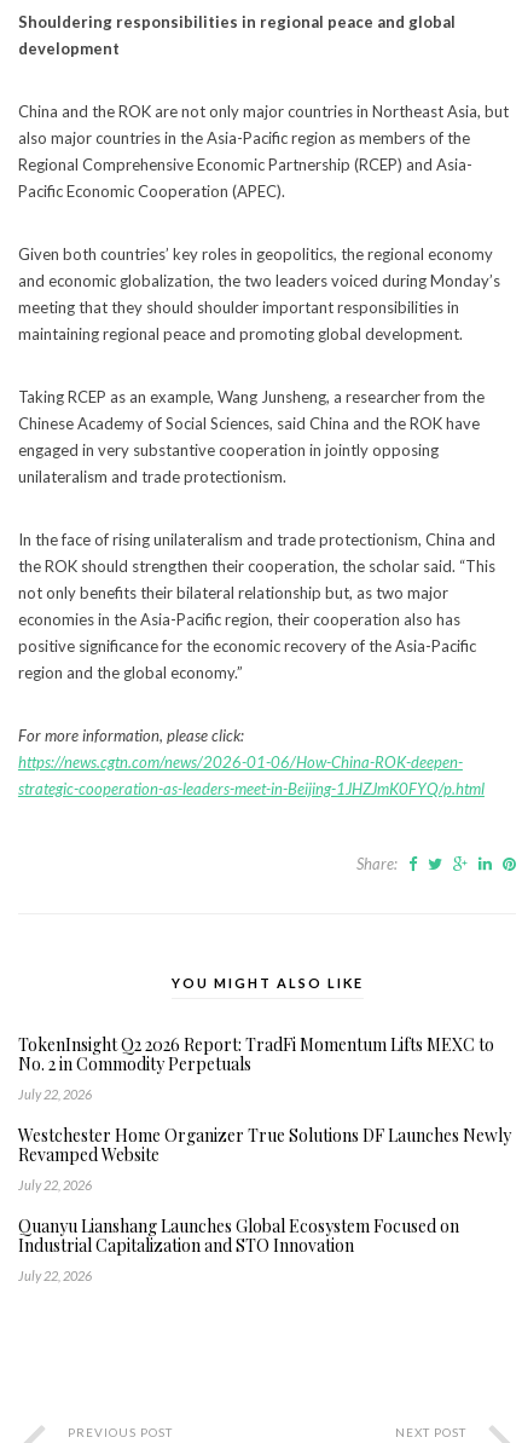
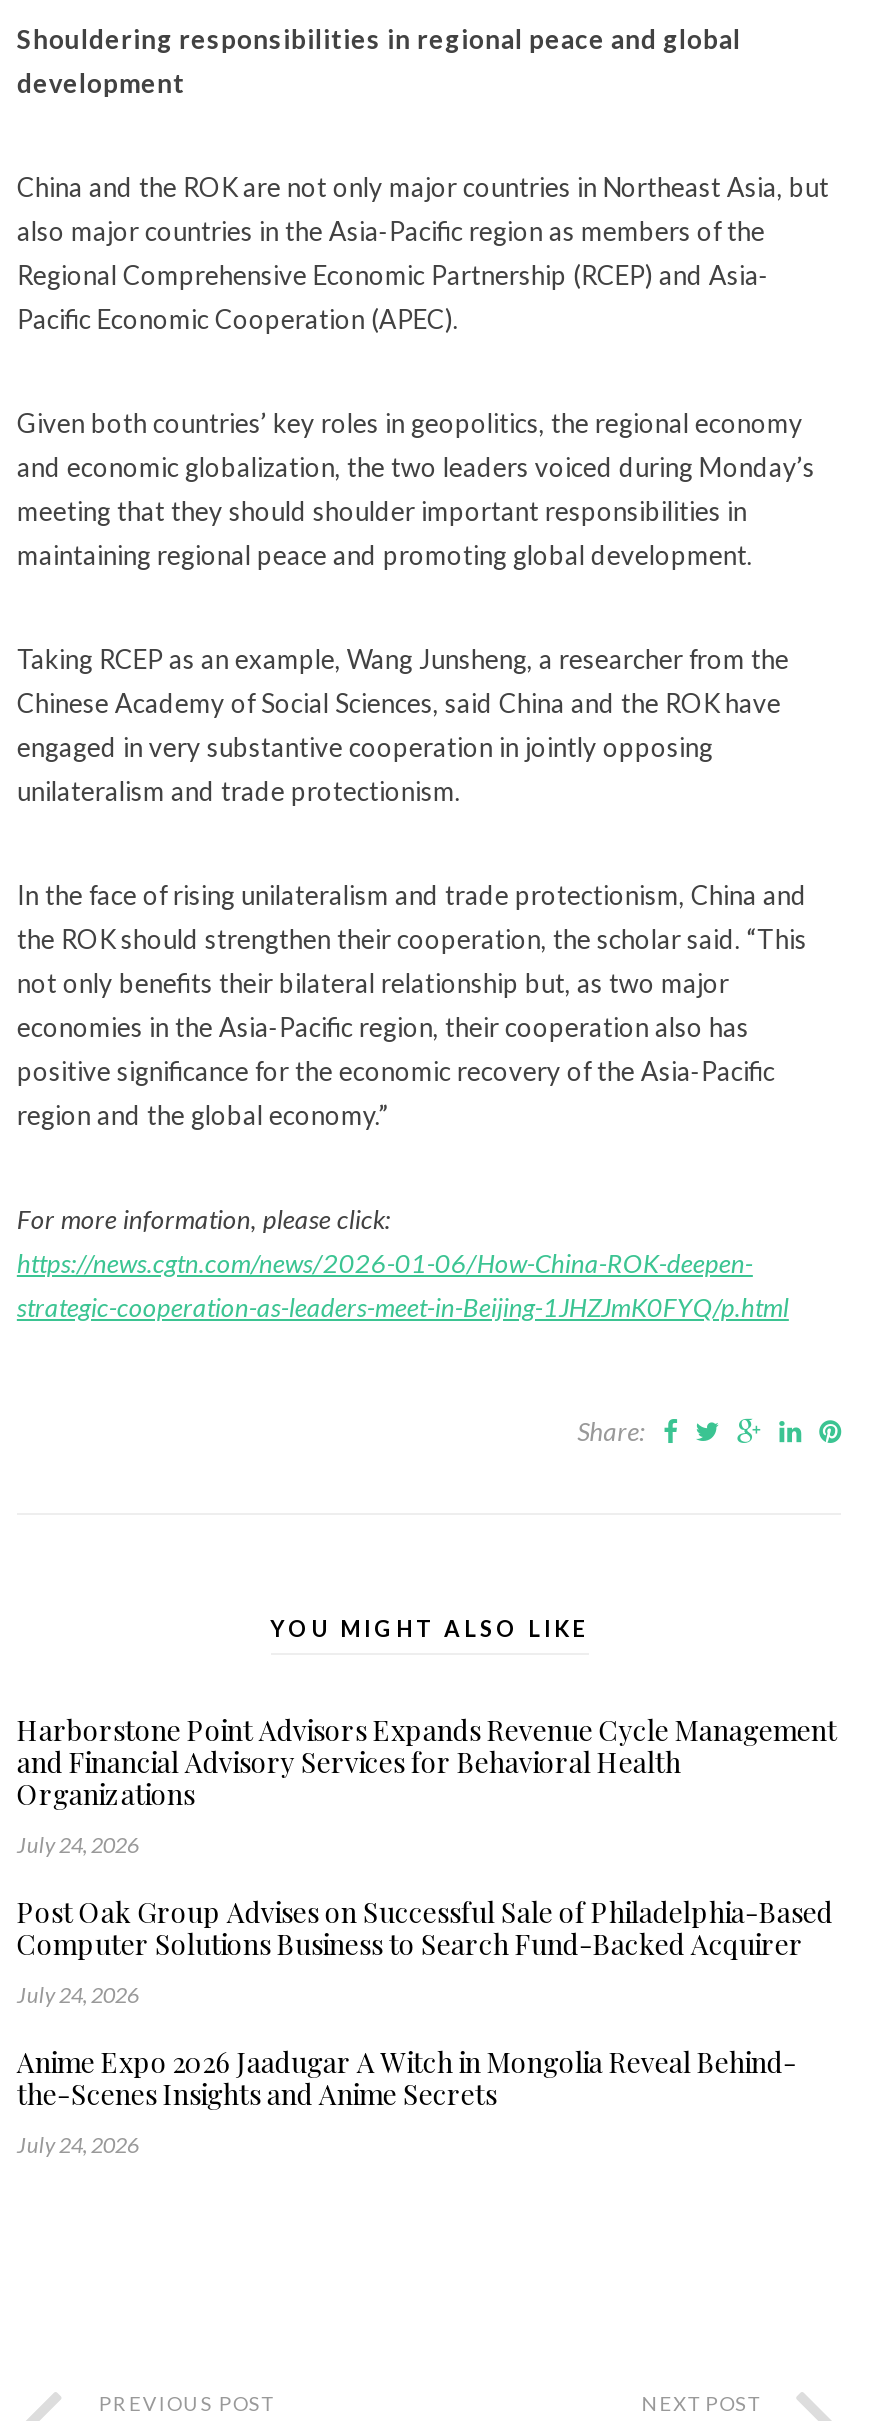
- TokenInsight Q2 2026 Report: TradFi Momentum Lifts MEXC to
- No. 2 in Commodity Perpetuals
+ Harborstone Point Advisors Expands Revenue Cycle Management
+ and Financial Advisory Services for Behavioral Health
+ Organizations

- July 22, 2026
+ July 24, 2026

- Westchester Home Organizer True Solutions DF Launches Newly
- Revamped Website
+ Post Oak Group Advises on Successful Sale of Philadelphia-Based
+ Computer Solutions Business to Search Fund-Backed Acquirer

- July 22, 2026
+ July 24, 2026

- Quanyu Lianshang Launches Global Ecosystem Focused on
- Industrial Capitalization and STO Innovation
+ Anime Expo 2026 Jaadugar A Witch in Mongolia Reveal Behind-
+ the-Scenes Insights and Anime Secrets

- July 22, 2026
+ July 24, 2026
